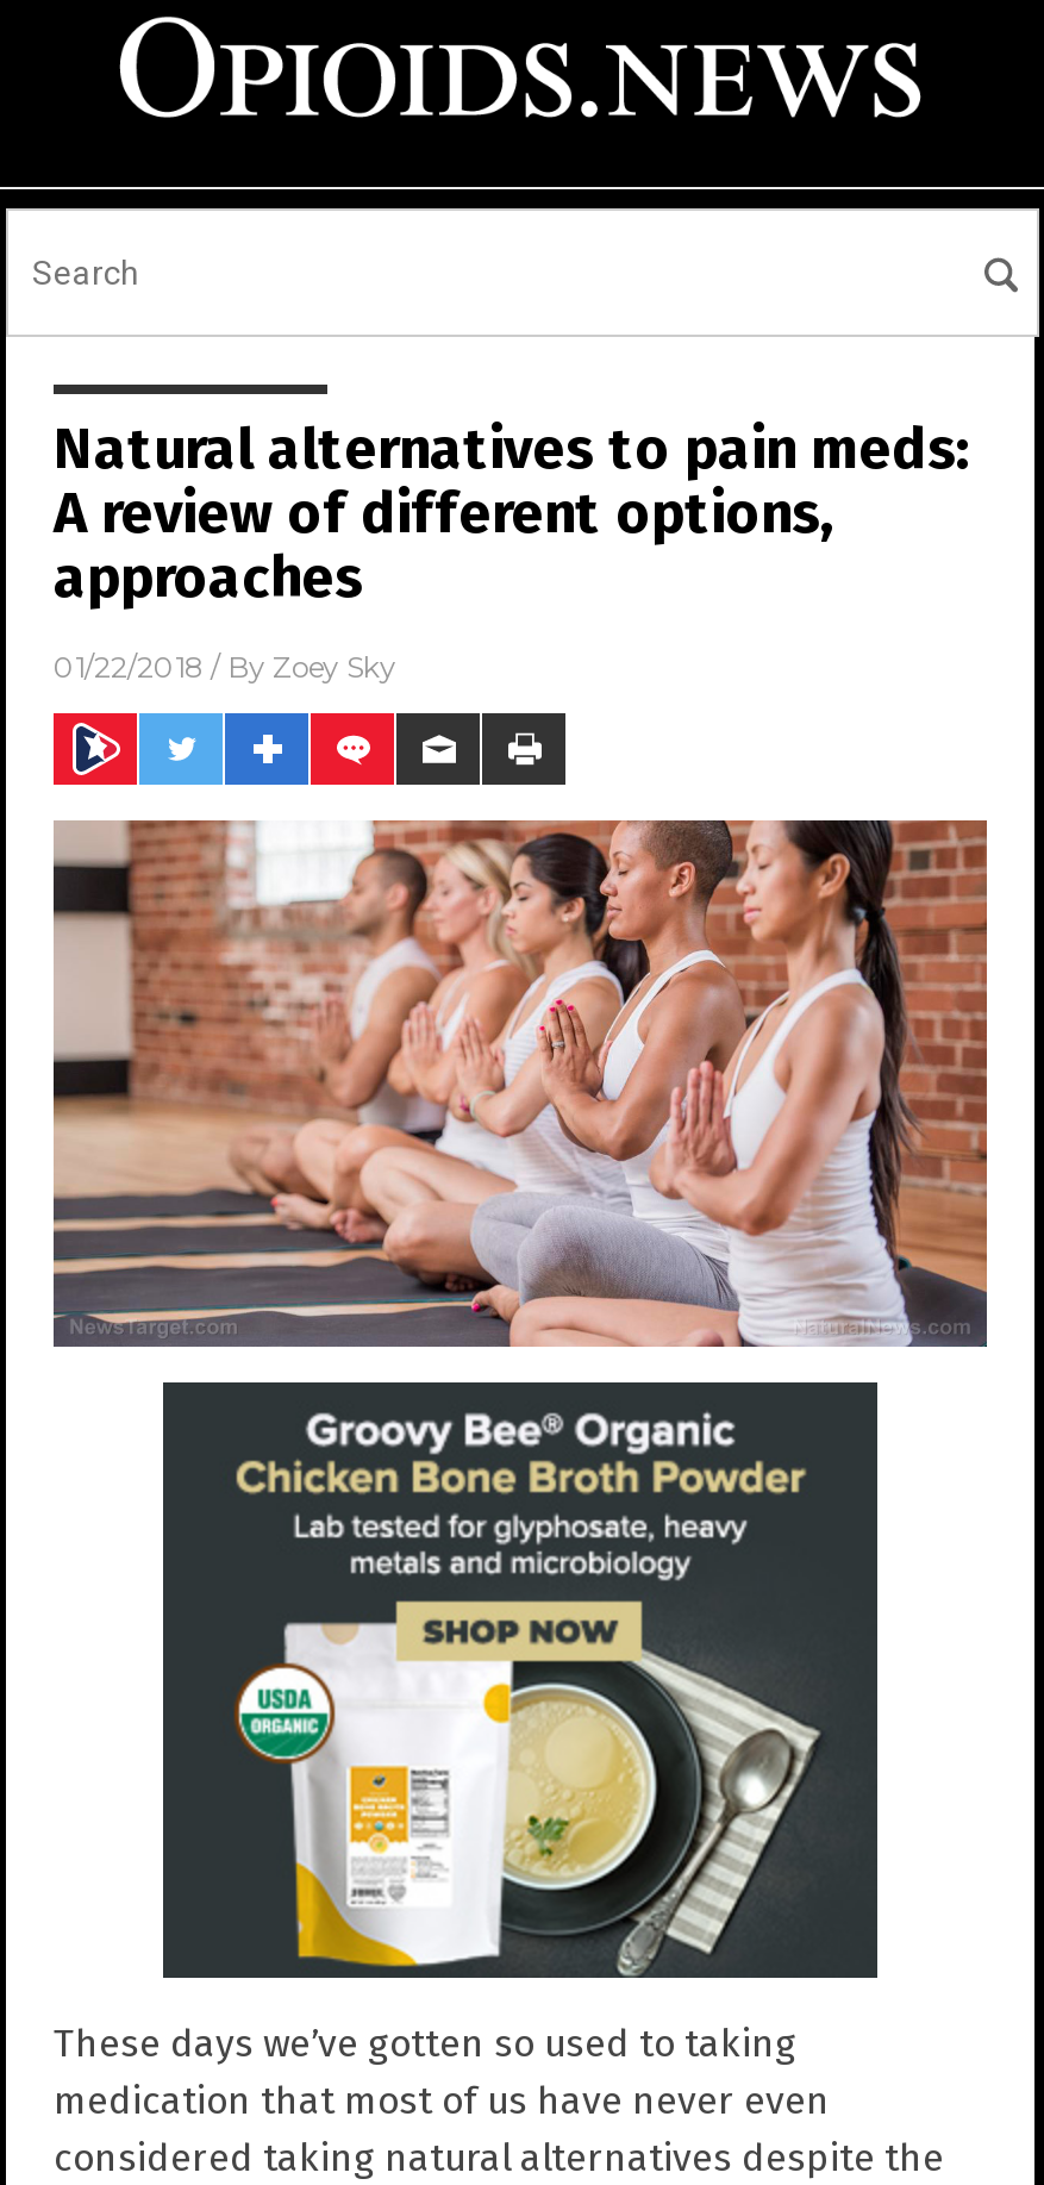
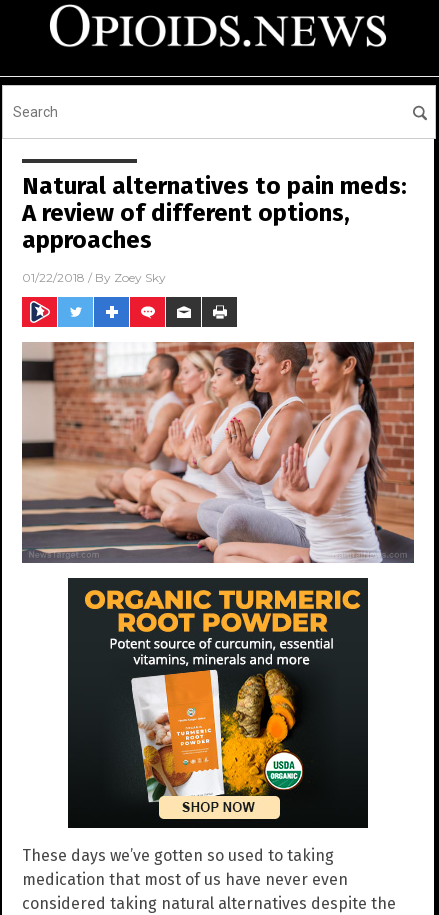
- [image]
+ [image]
